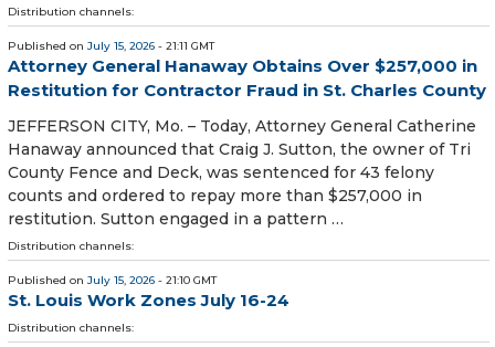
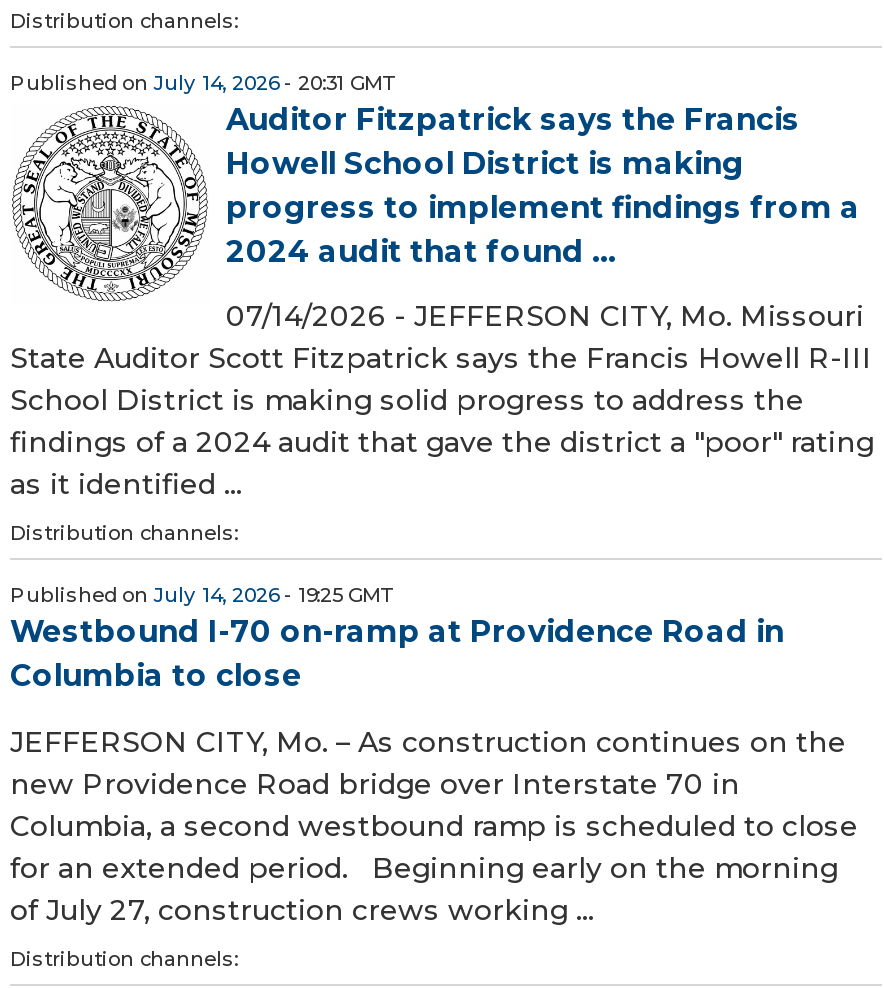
- Published on July 15, 2026 - 21:11 GMT
- Attorney General Hanaway Obtains Over $257,000 in
- Restitution for Contractor Fraud in St. Charles County
+ Published on July 14, 2026 - 20:31 GMT
+ Auditor Fitzpatrick says the Francis
+ Howell School District is making
+ progress to implement findings from a
+ 2024 audit that found ...

- JEFFERSON CITY, Mo. – Today, Attorney General Catherine
- Hanaway announced that Craig J. Sutton, the owner of Tri
- County Fence and Deck, was sentenced for 43 felony
- counts and ordered to repay more than $257,000 in
- restitution. Sutton engaged in a pattern …
+ 07/14/2026 - JEFFERSON CITY, Mo. Missouri
+ State Auditor Scott Fitzpatrick says the Francis Howell R-III
+ School District is making solid progress to address the
+ findings of a 2024 audit that gave the district a "poor" rating
+ as it identified …

- Published on July 15, 2026 - 21:10 GMT
- St. Louis Work Zones July 16-24
+ Published on July 14, 2026 - 19:25 GMT
+ Westbound I-70 on-ramp at Providence Road in
+ Columbia to close
+ JEFFERSON CITY, Mo. – As construction continues on the
+ new Providence Road bridge over Interstate 70 in
+ Columbia, a second westbound ramp is scheduled to close
+ for an extended period. Beginning early on the morning
+ of July 27, construction crews working …
